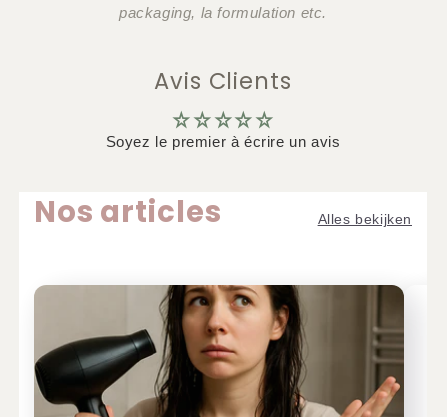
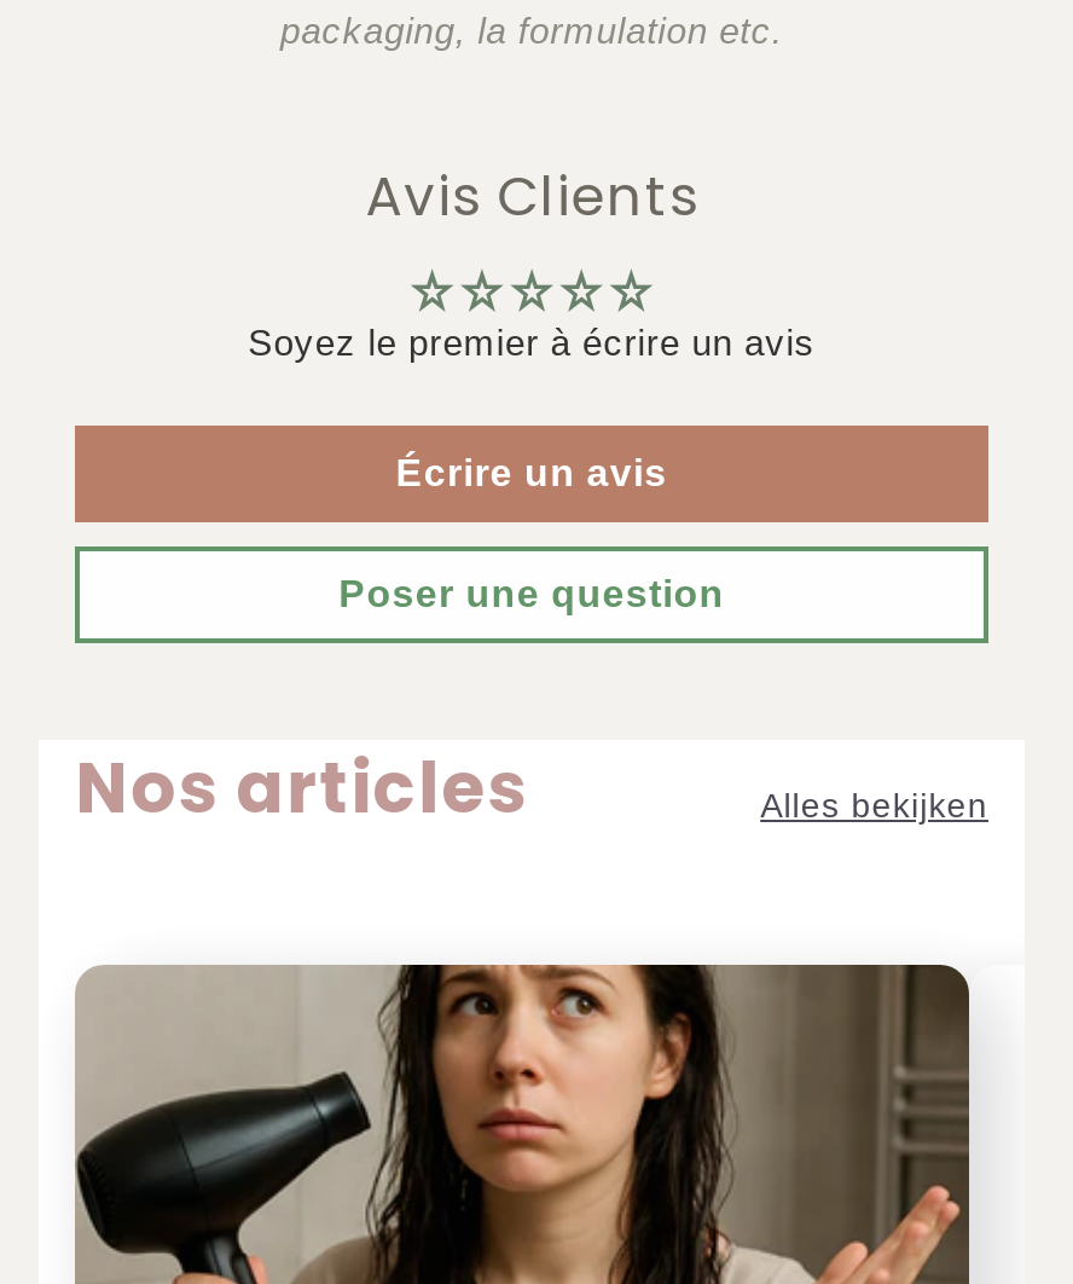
+ Écrire un avis
+ Poser une question
